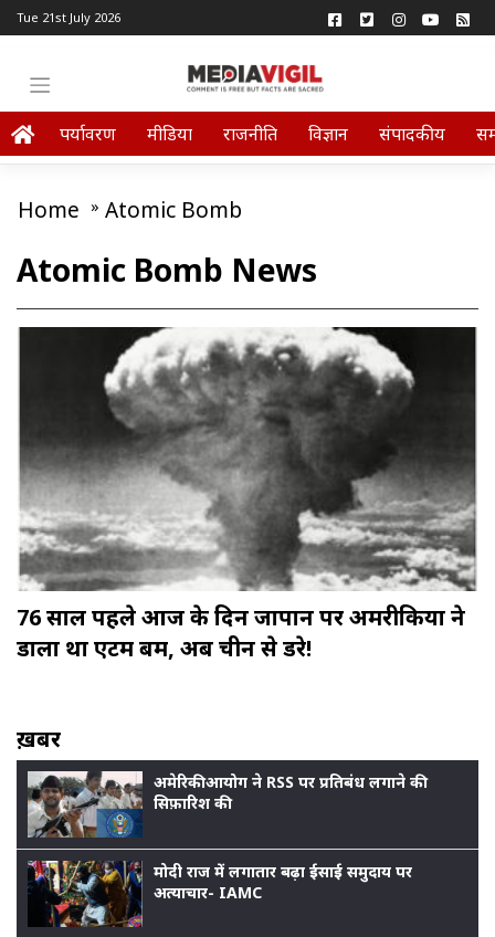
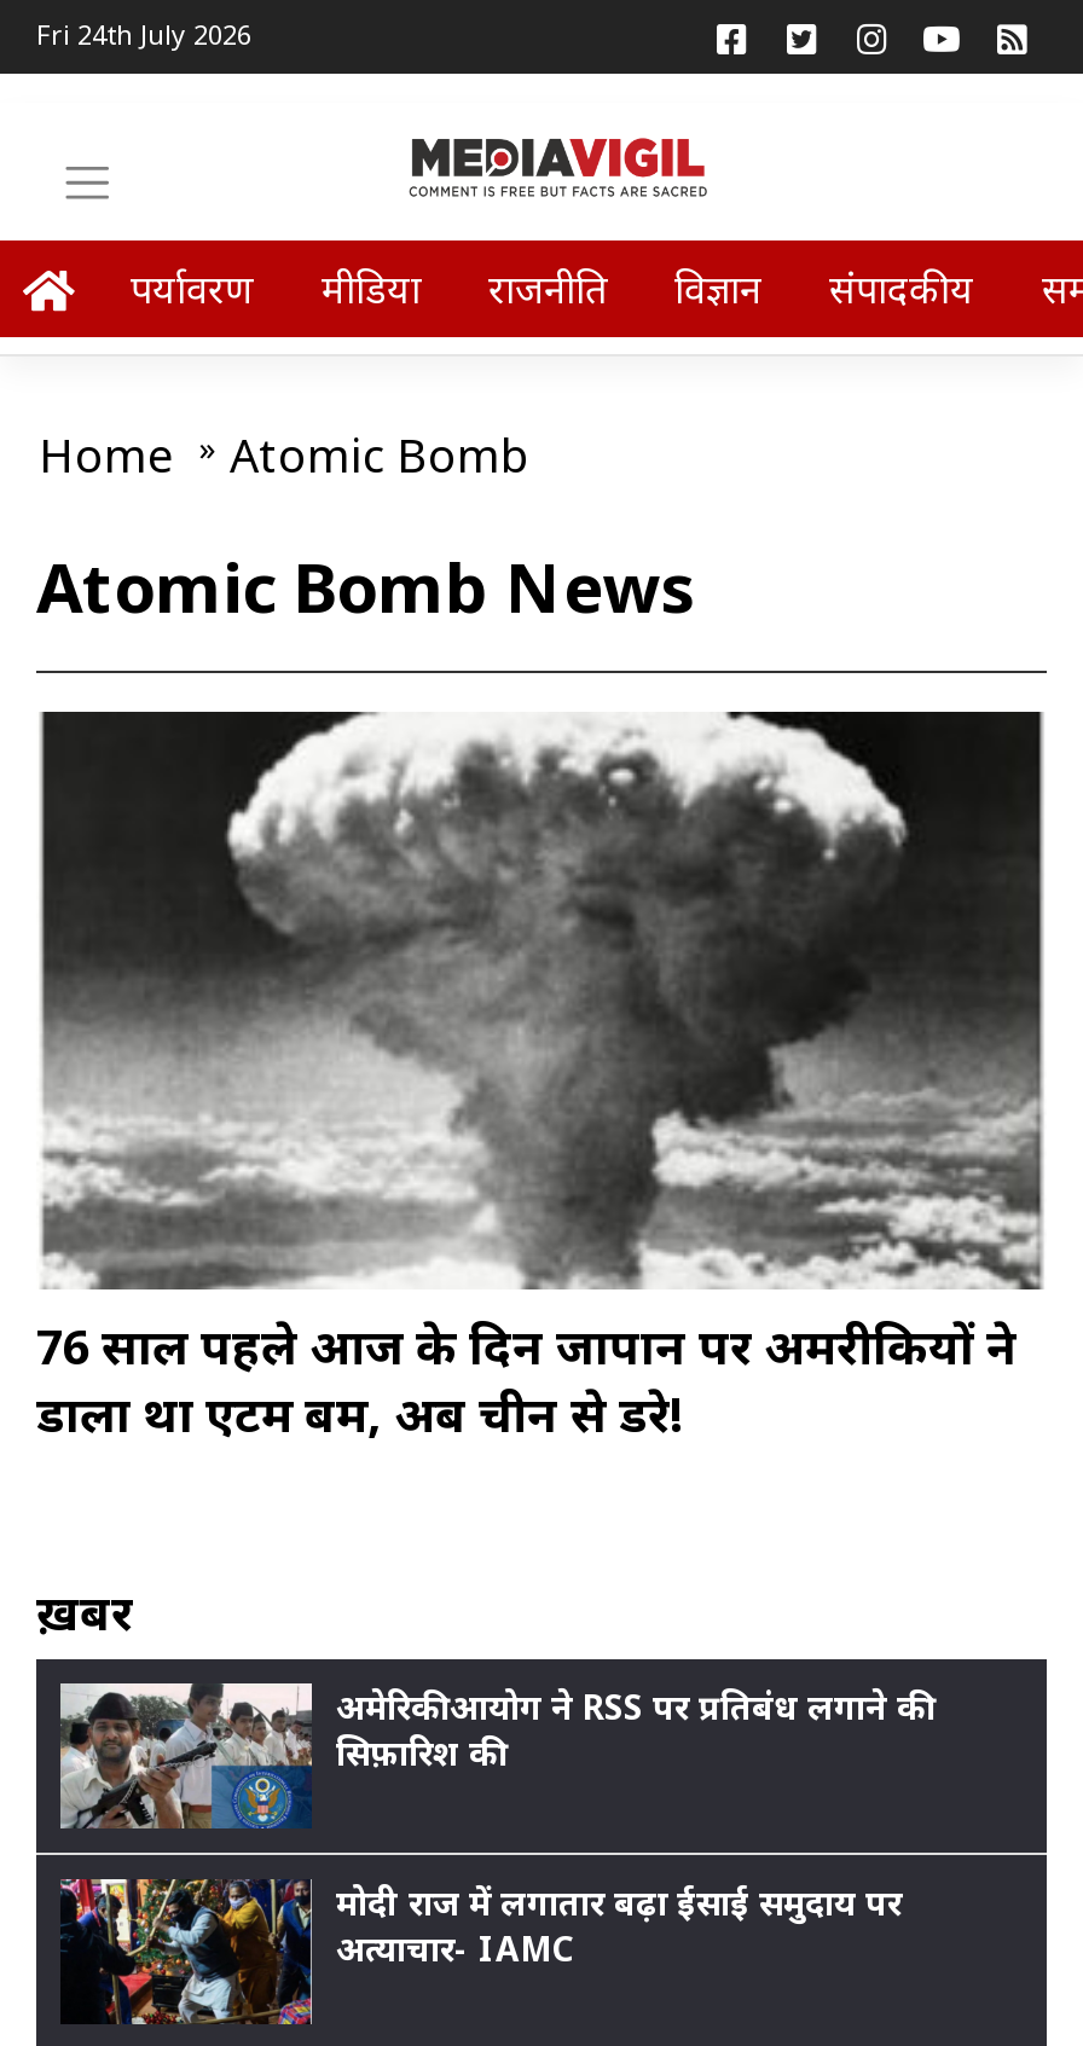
- Tue 21st July 2026
+ Fri 24th July 2026
